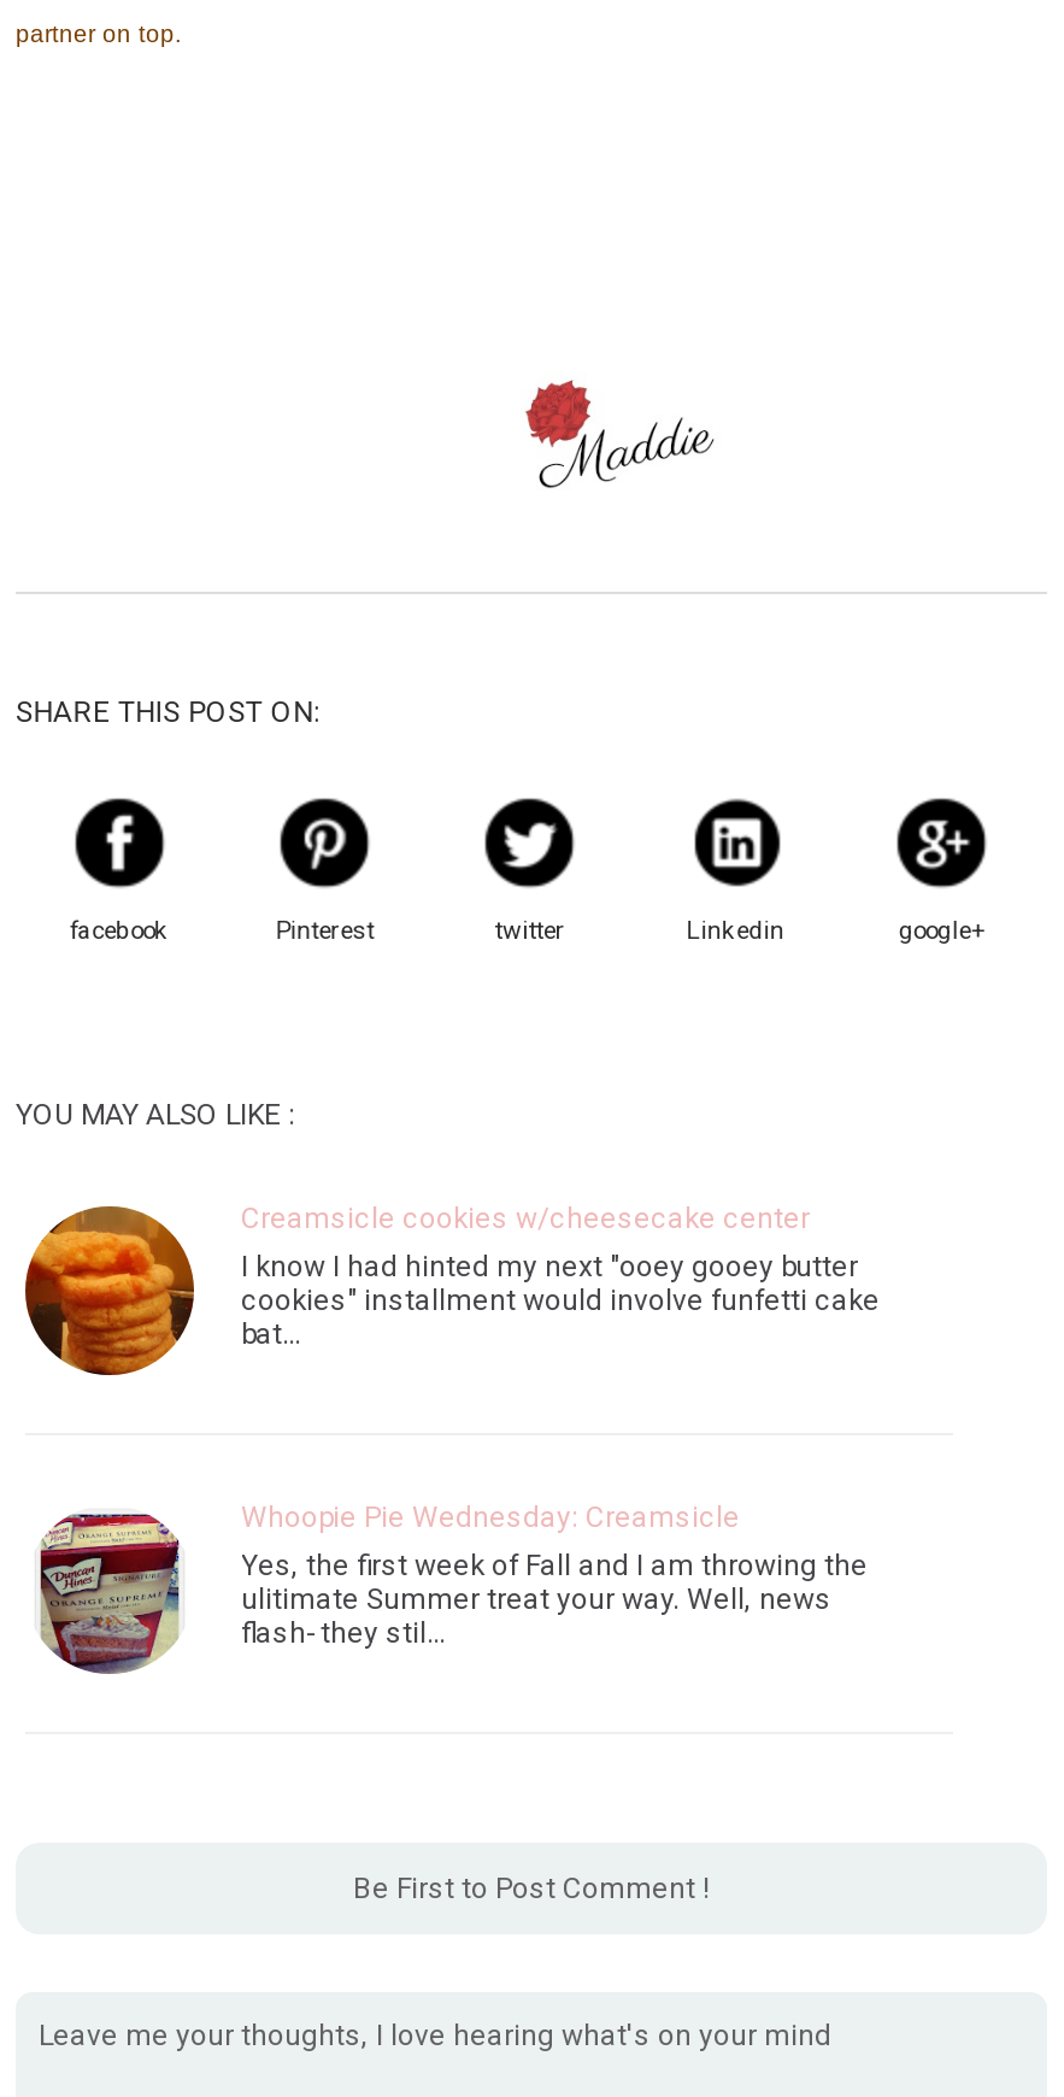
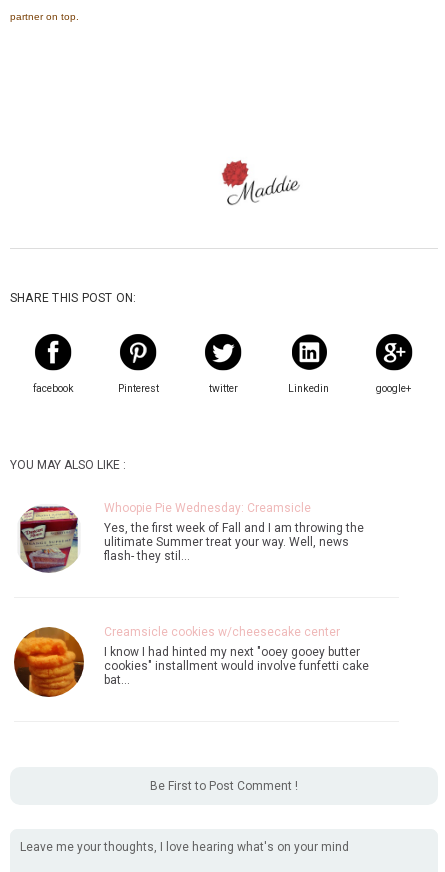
moved down: [image] | Creamsicle cookies w/cheesecake center | I know I had hinted my next "ooey gooey butter | cookies" installment would involve funfetti cake | bat…

moved up: [image] | Whoopie Pie Wednesday: Creamsicle | Yes, the first week of Fall and I am throwing the | ulitimate Summer treat your way. Well, news | flash- they stil…
